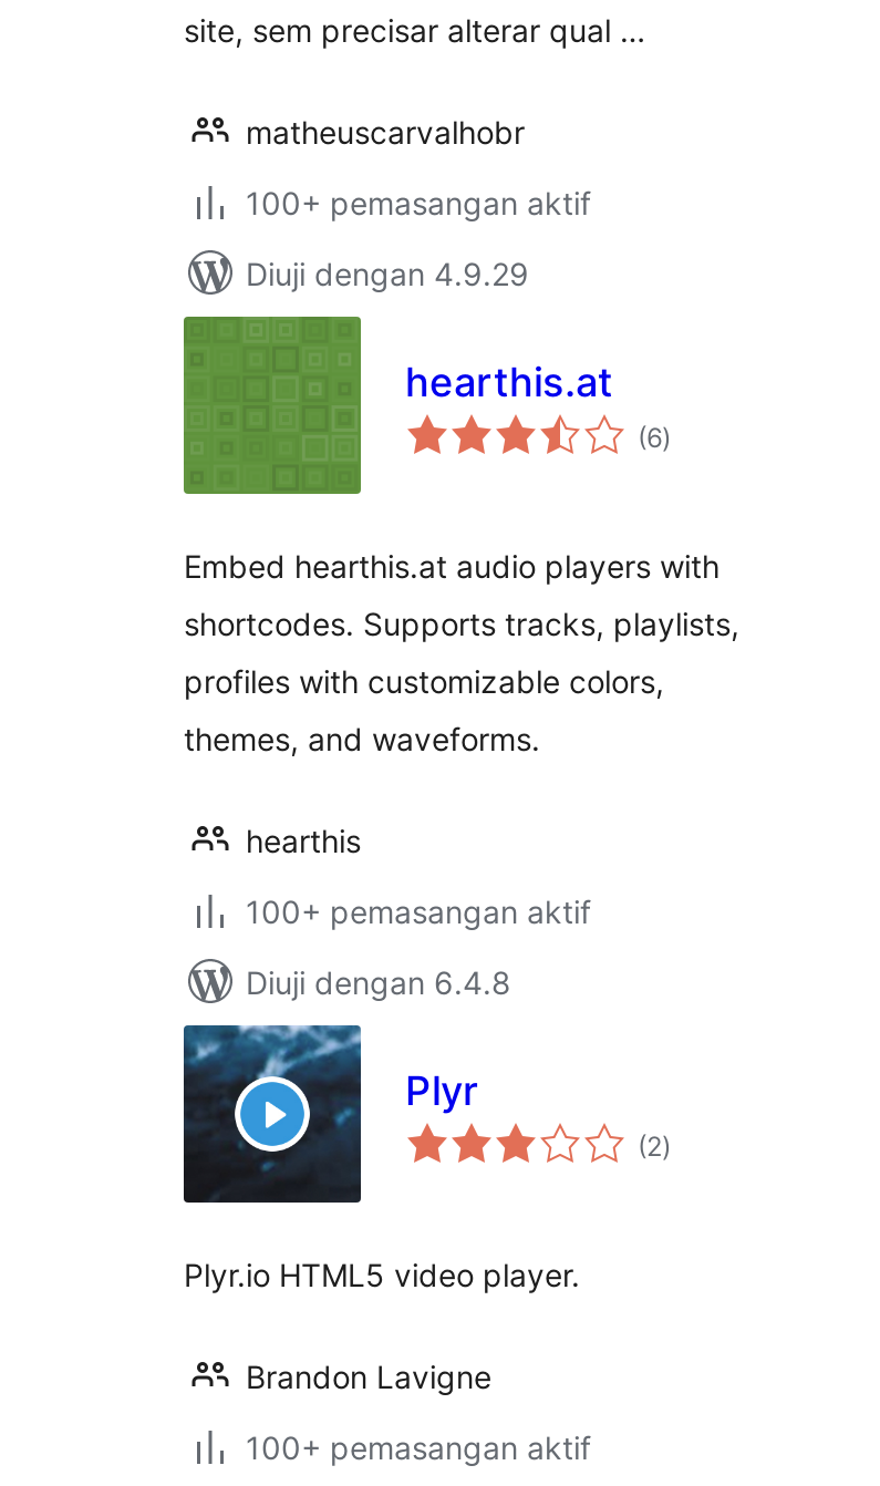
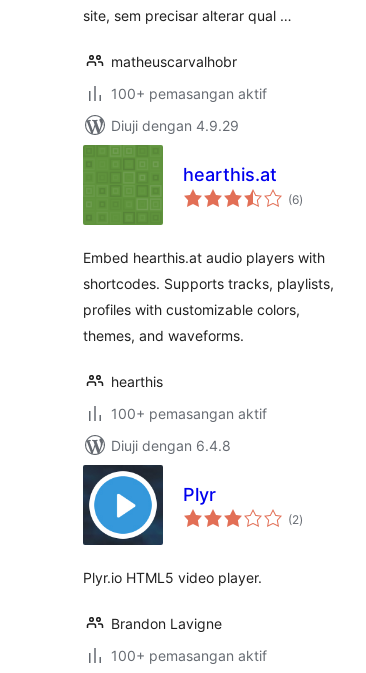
- [image]
+ [image]
